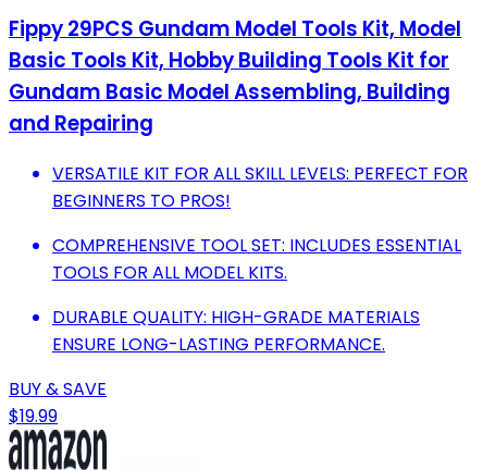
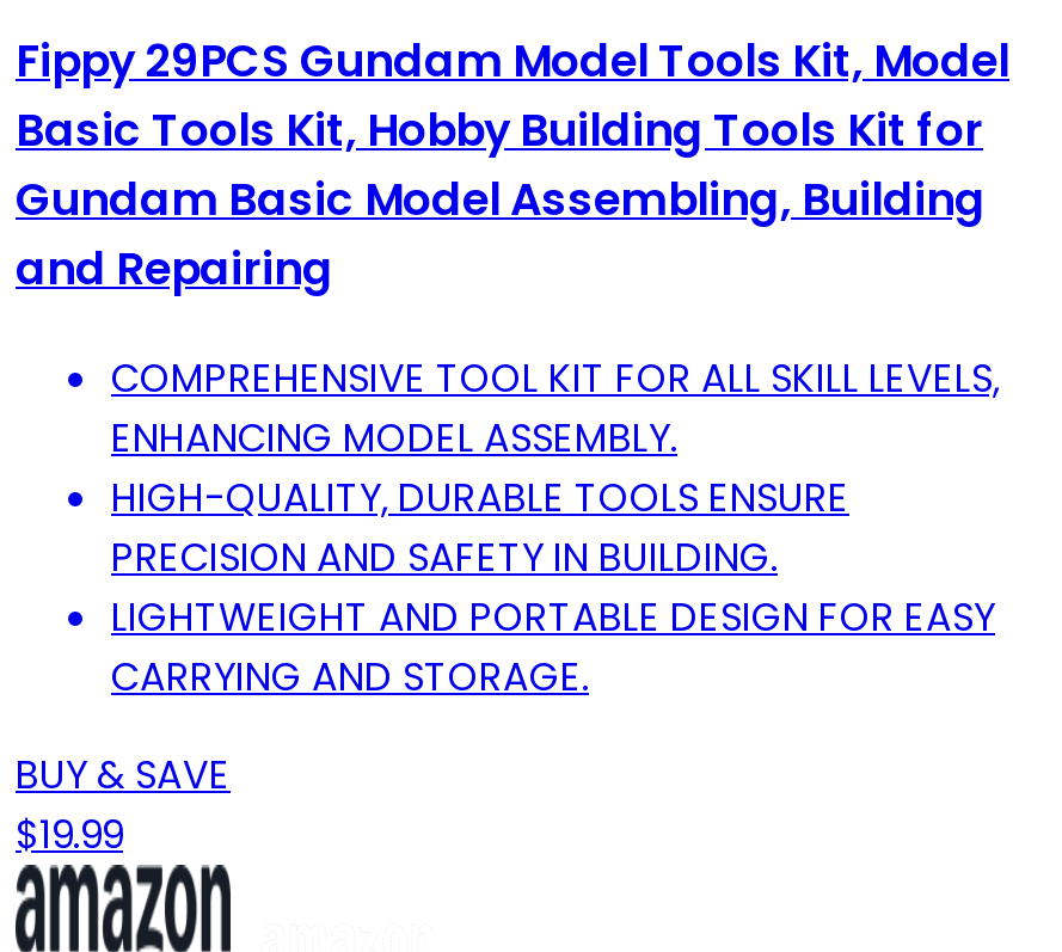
- VERSATILE KIT FOR ALL SKILL LEVELS: PERFECT FOR
- BEGINNERS TO PROS!
- COMPREHENSIVE TOOL SET: INCLUDES ESSENTIAL
- TOOLS FOR ALL MODEL KITS.
- DURABLE QUALITY: HIGH-GRADE MATERIALS
- ENSURE LONG-LASTING PERFORMANCE.
+ COMPREHENSIVE TOOL KIT FOR ALL SKILL LEVELS,
+ ENHANCING MODEL ASSEMBLY.
+ HIGH-QUALITY, DURABLE TOOLS ENSURE
+ PRECISION AND SAFETY IN BUILDING.
+ LIGHTWEIGHT AND PORTABLE DESIGN FOR EASY
+ CARRYING AND STORAGE.
